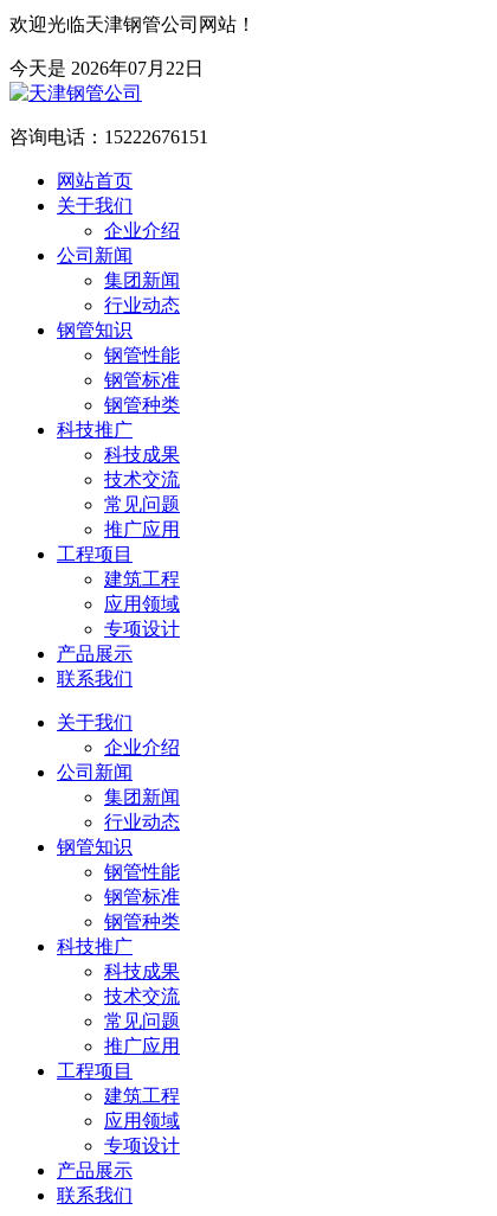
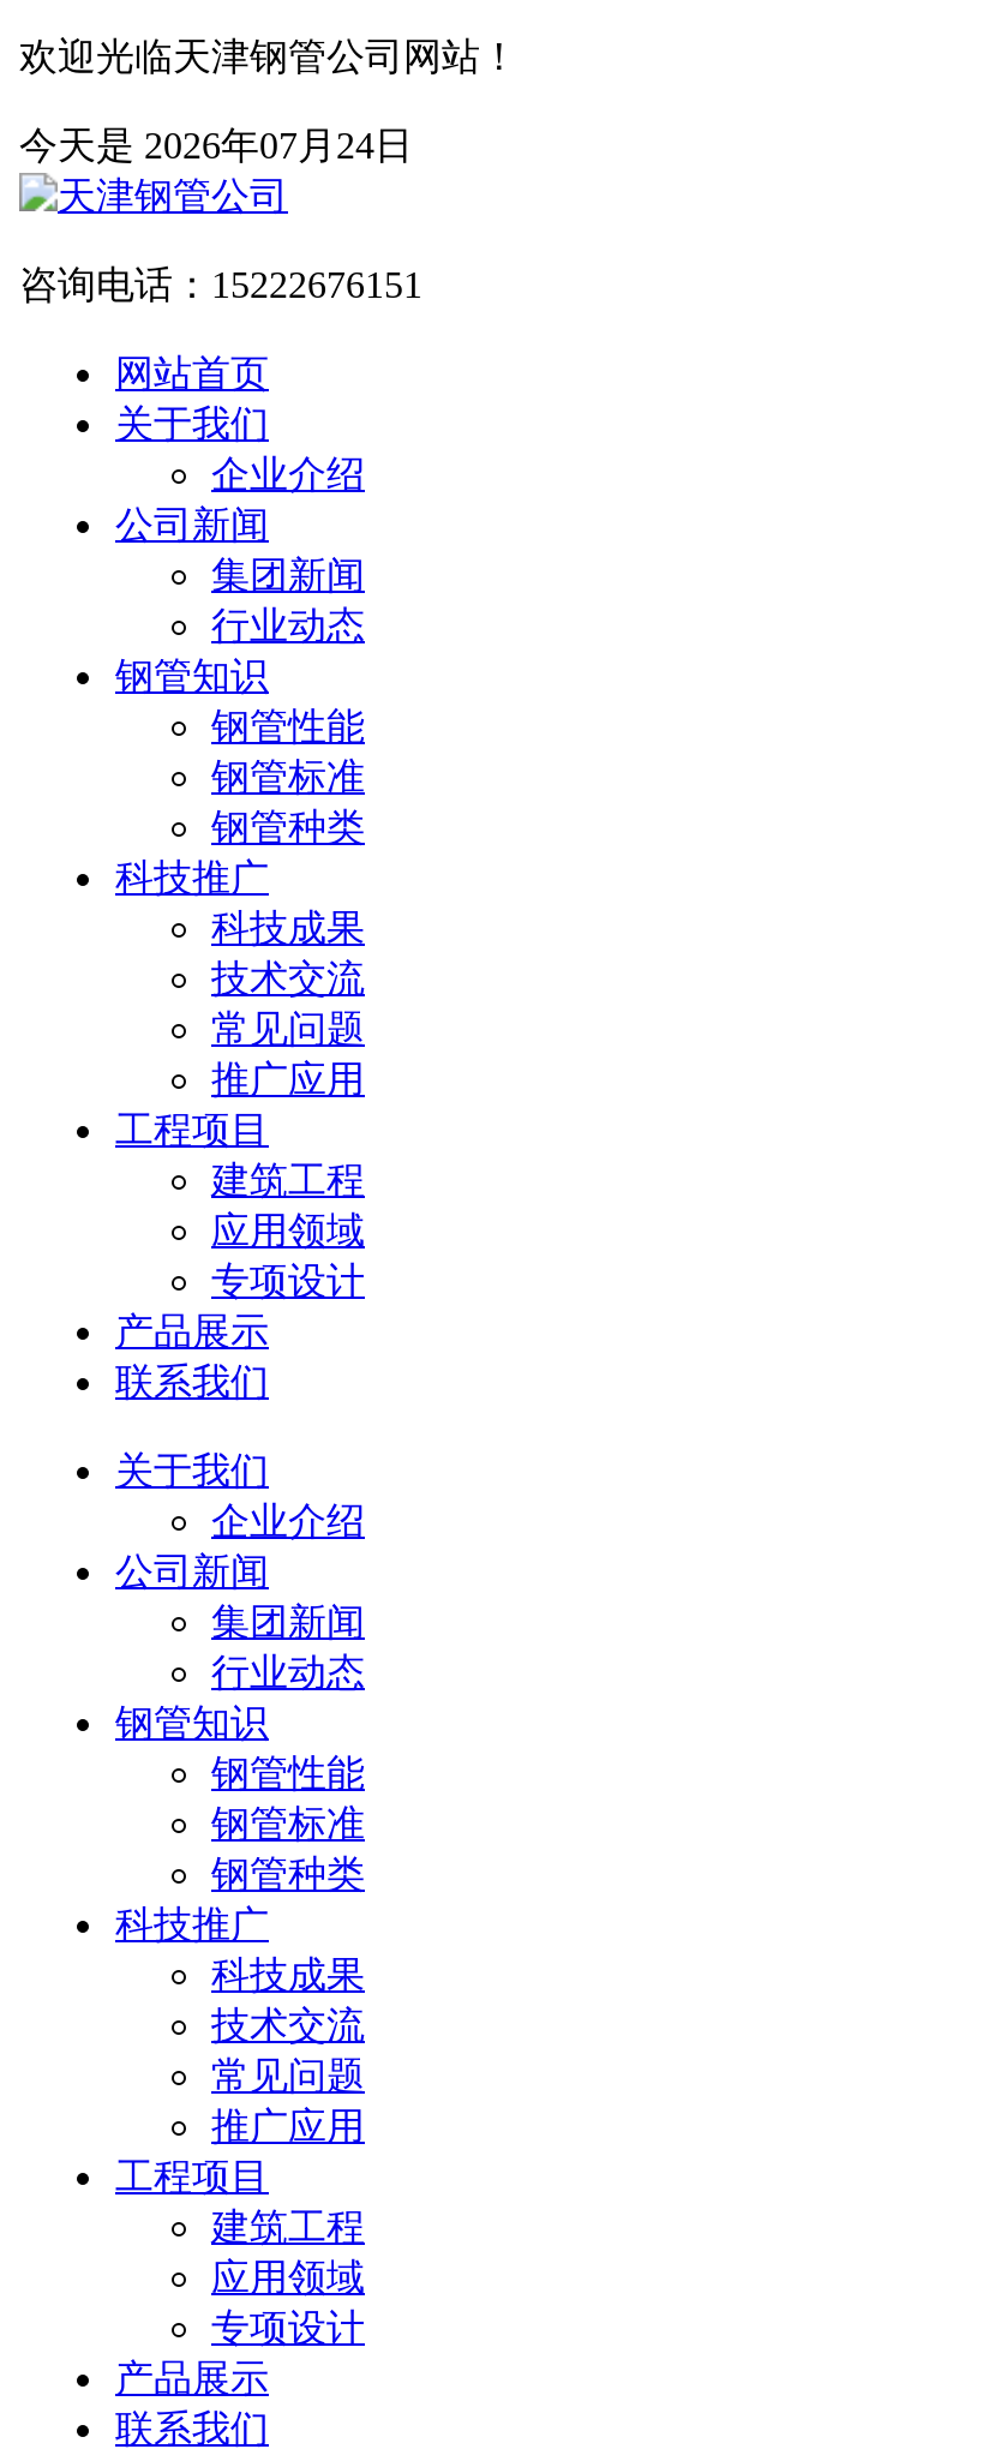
- 今天是 2026年07月22日
+ 今天是 2026年07月24日
